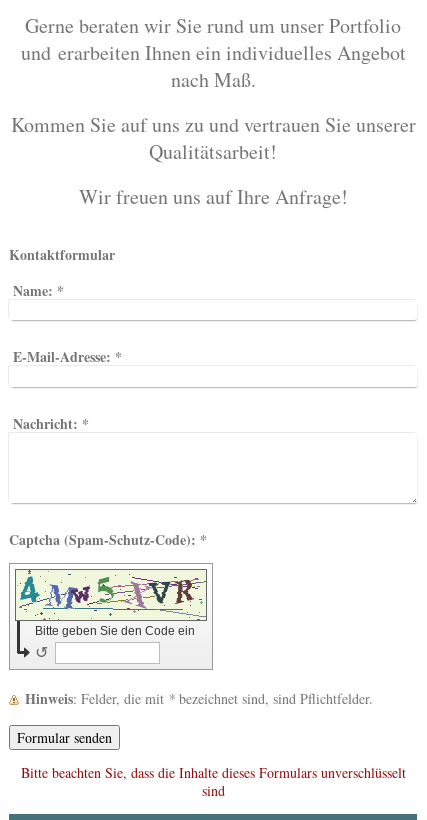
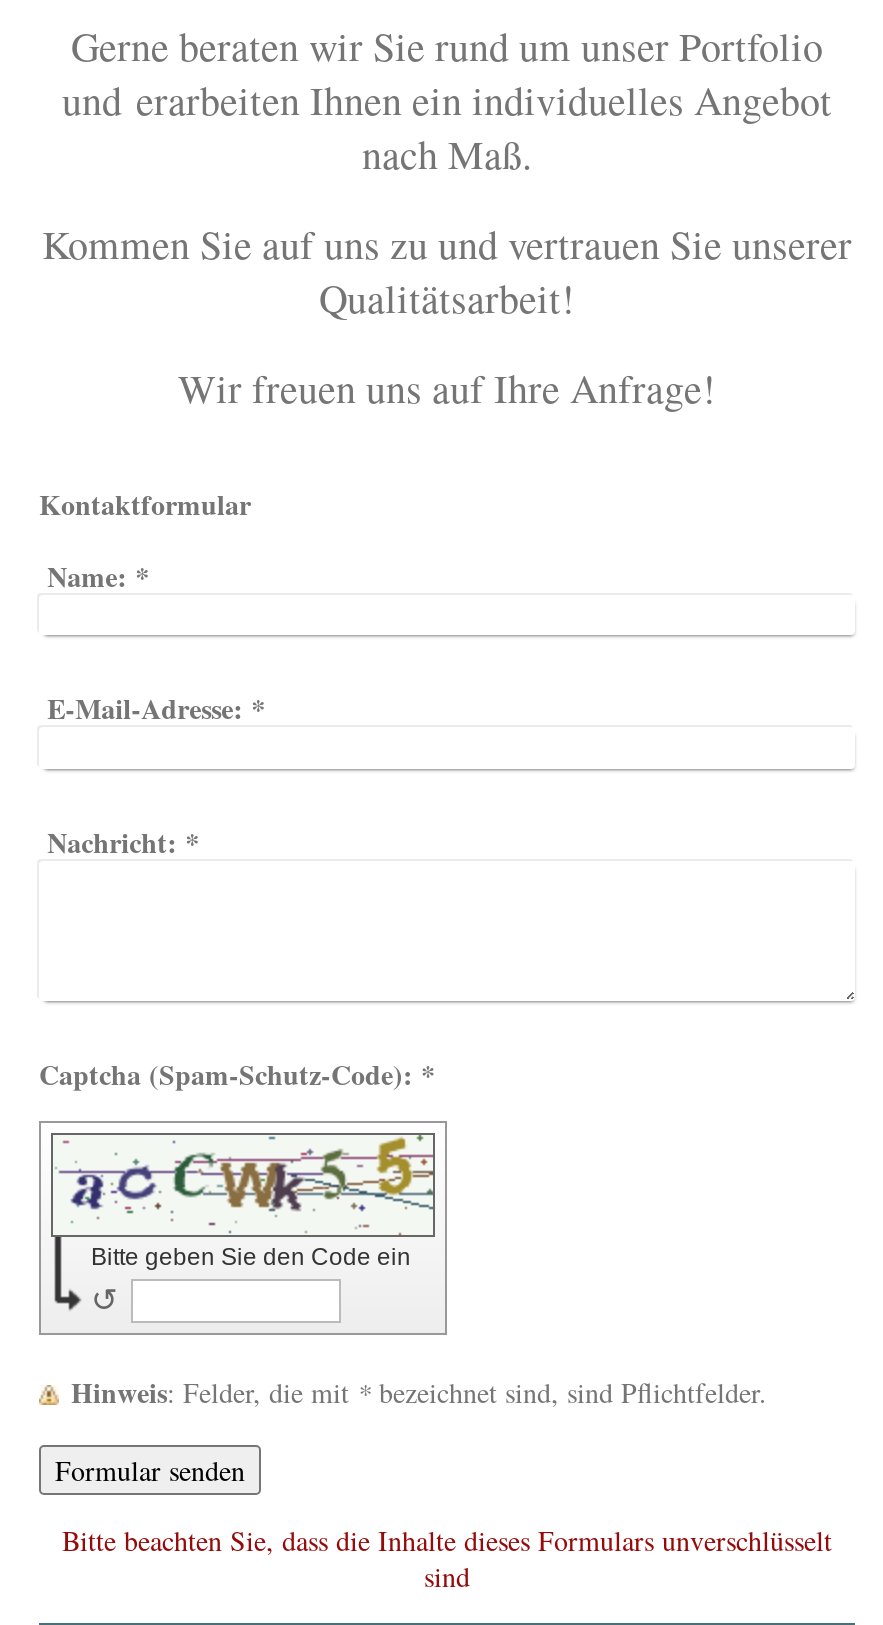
- [image]
+ [image]
